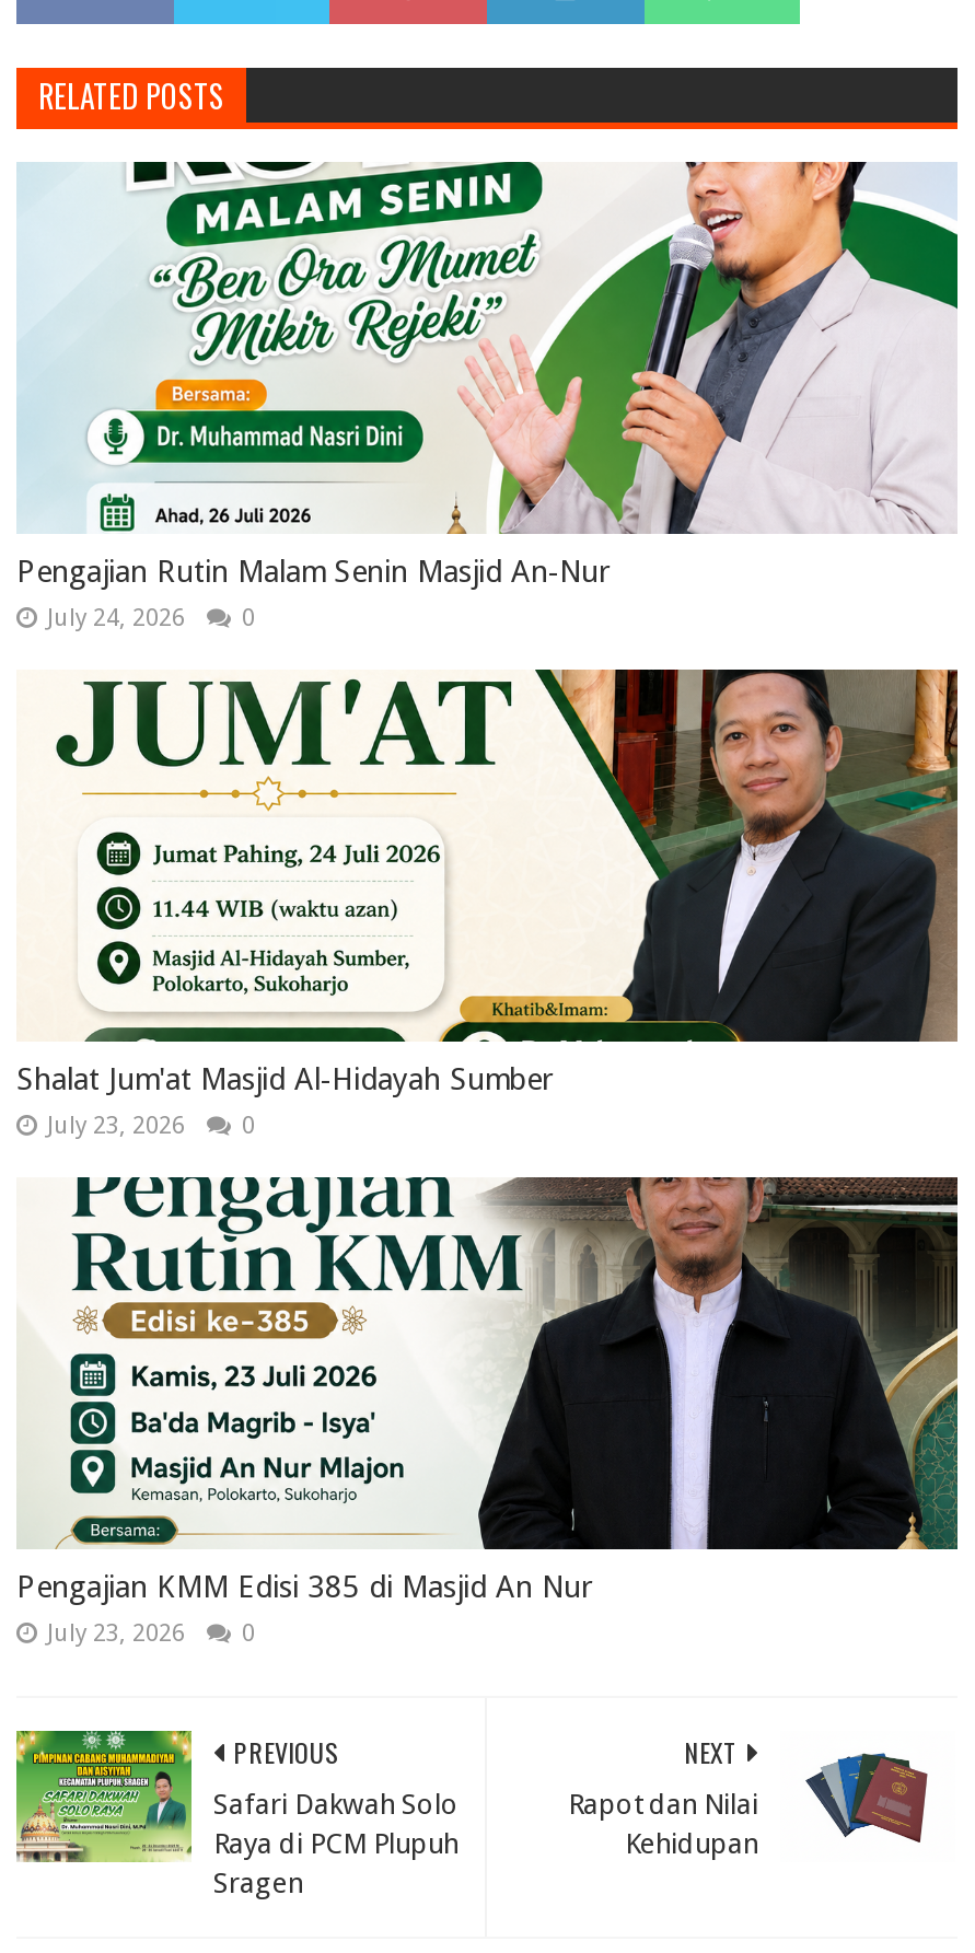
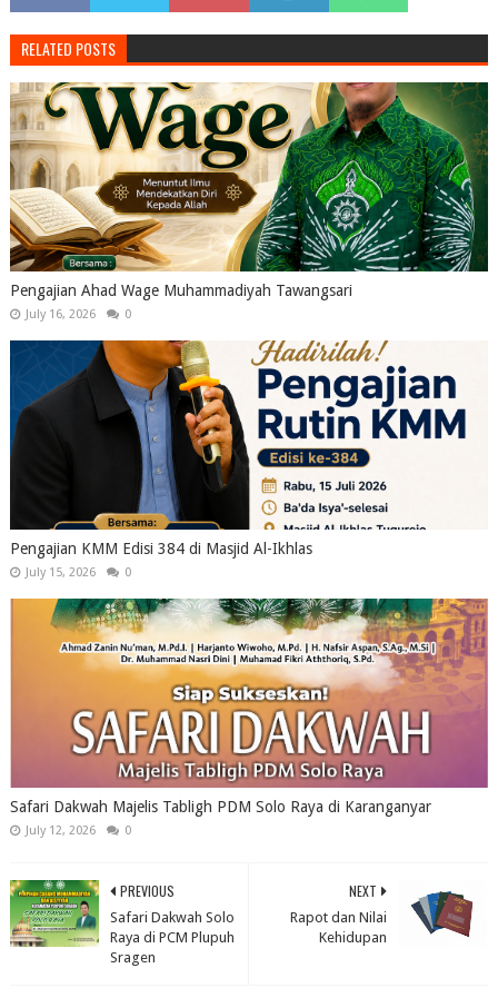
- [image]
- Pengajian Rutin Malam Senin Masjid An-Nur
- July 24, 2026
+ [image]
+ Pengajian Ahad Wage Muhammadiyah Tawangsari
+ July 16, 2026

- [image]
- Shalat Jum'at Masjid Al-Hidayah Sumber
- July 23, 2026
+ [image]
+ Pengajian KMM Edisi 384 di Masjid Al-Ikhlas
+ July 15, 2026

- [image]
- Pengajian KMM Edisi 385 di Masjid An Nur
- July 23, 2026
+ [image]
+ Safari Dakwah Majelis Tabligh PDM Solo Raya di Karanganyar
+ July 12, 2026
